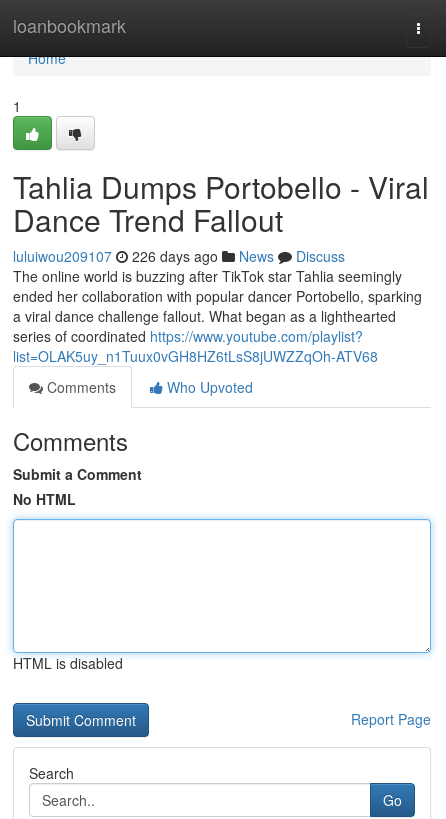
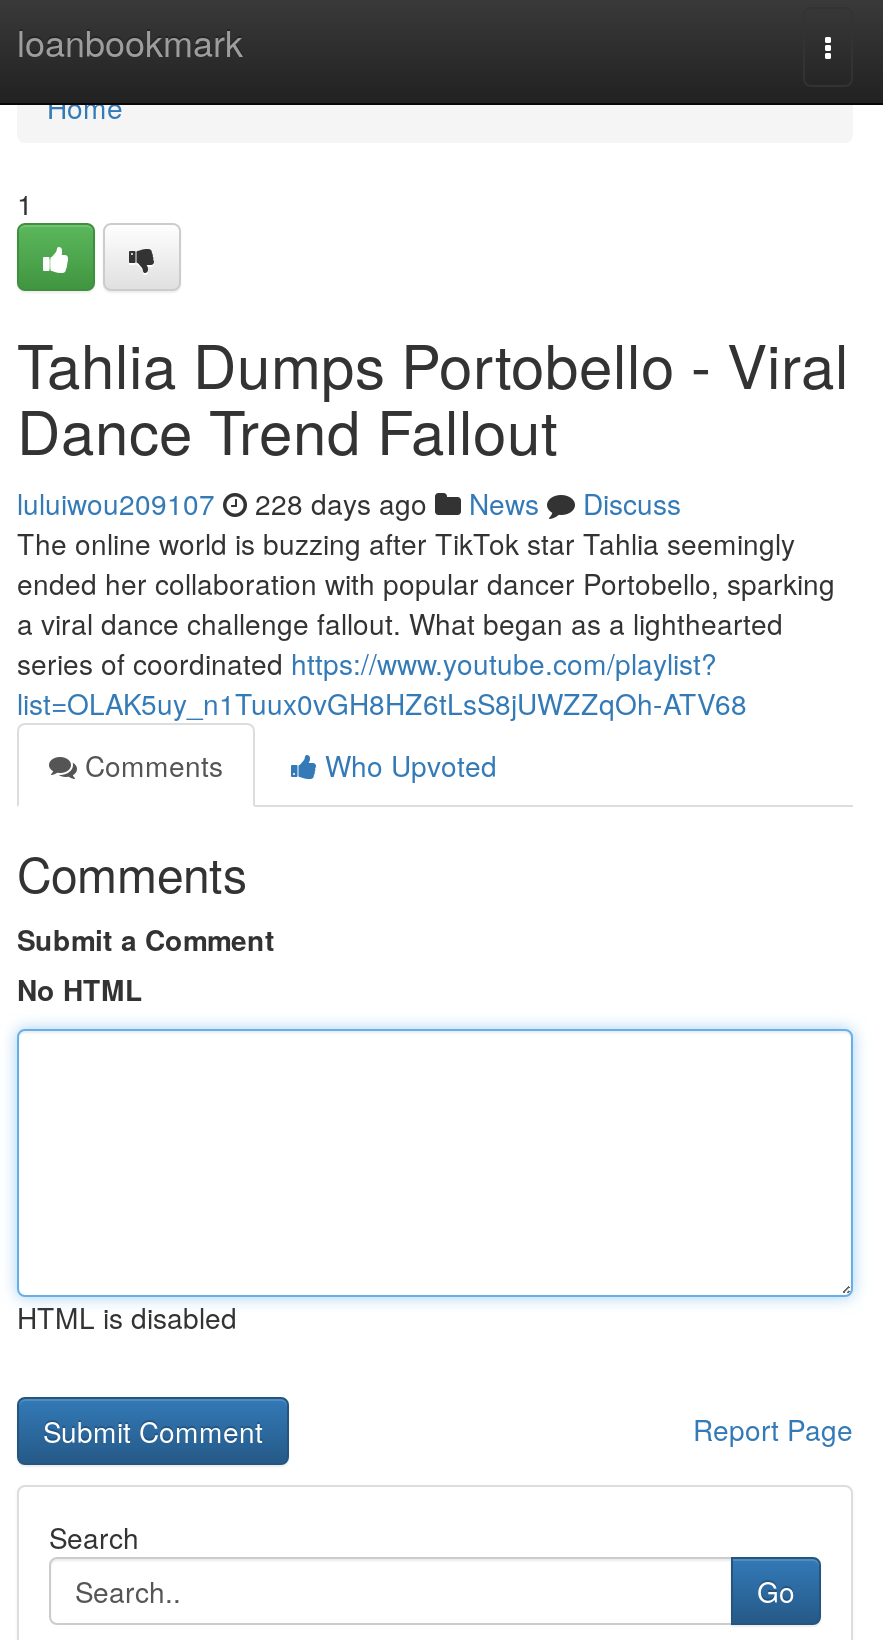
- luluiwou209107 226 days ago News Discuss
+ luluiwou209107 228 days ago News Discuss
